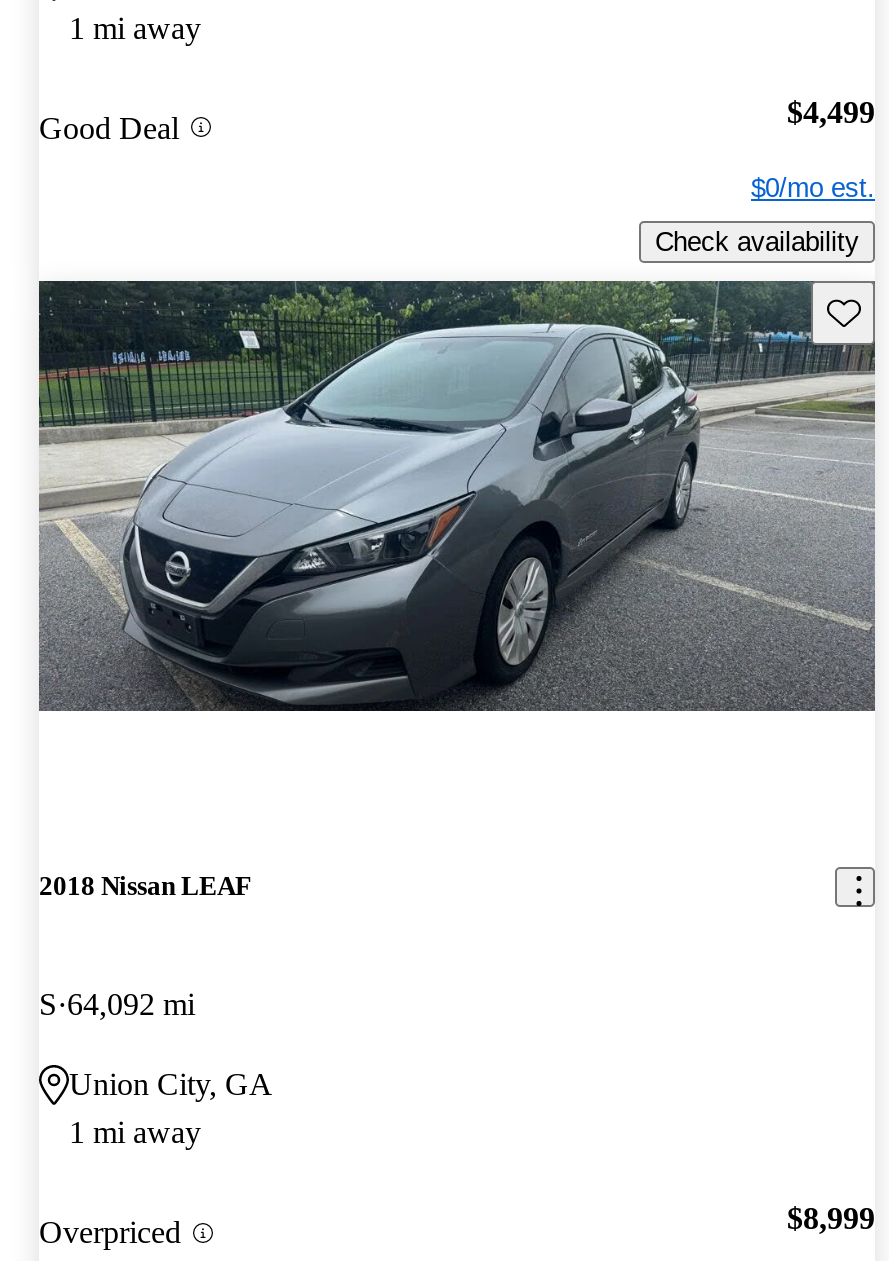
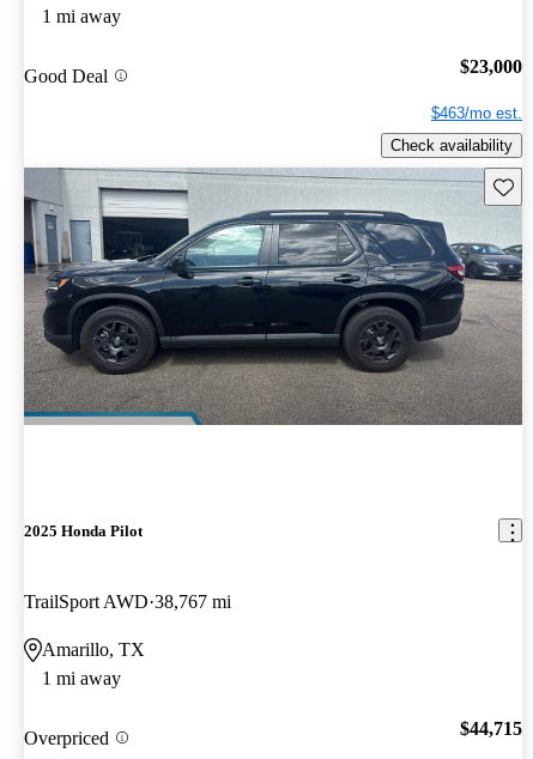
- $4,499
+ $23,000

- $0/mo est.
+ $463/mo est.

- [image]
+ [image]

- 2018 Nissan LEAF
+ 2025 Honda Pilot

- S 64,092 mi
+ TrailSport AWD 38,767 mi

- Union City, GA
+ Amarillo, TX

- $8,999
+ $44,715
